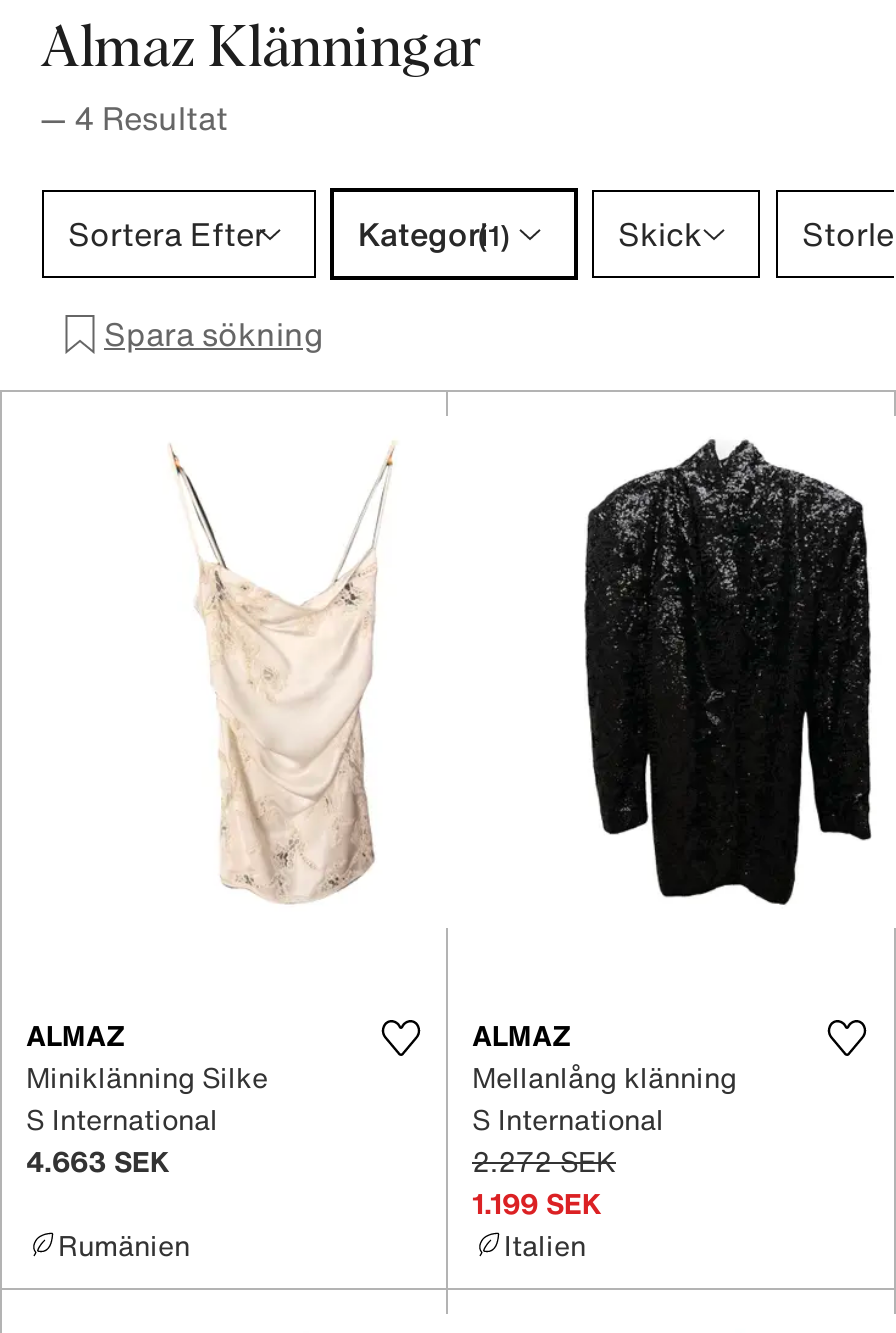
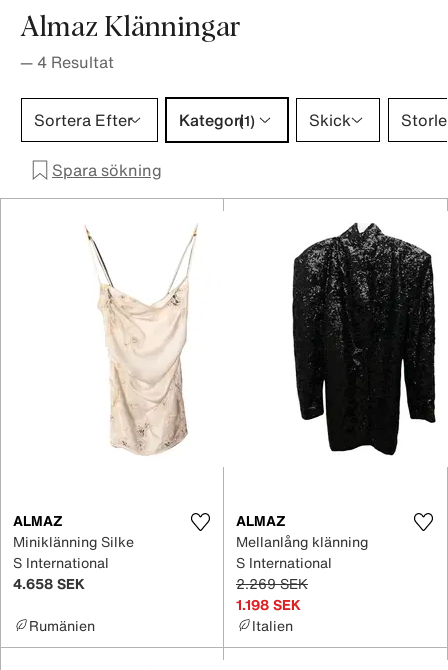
- 4.663 SEK
+ 4.658 SEK

- 2.272 SEK
+ 2.269 SEK

- 1.199 SEK
+ 1.198 SEK
